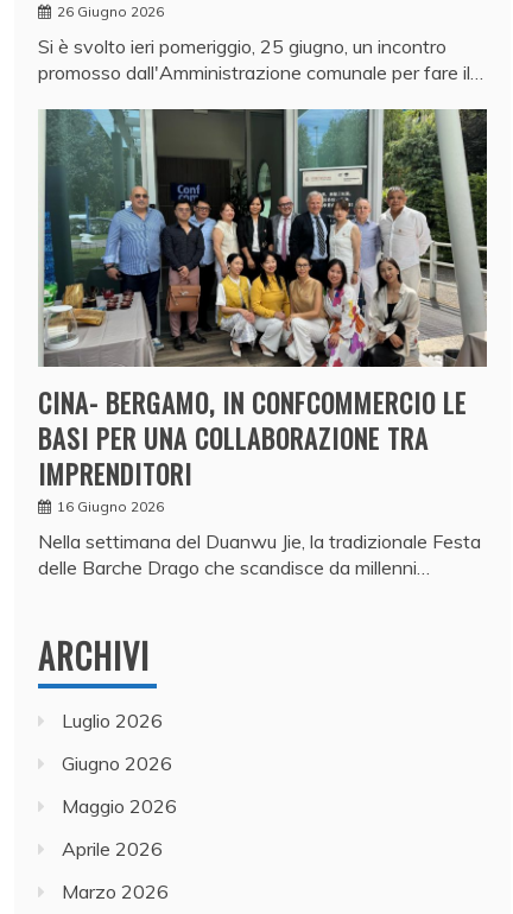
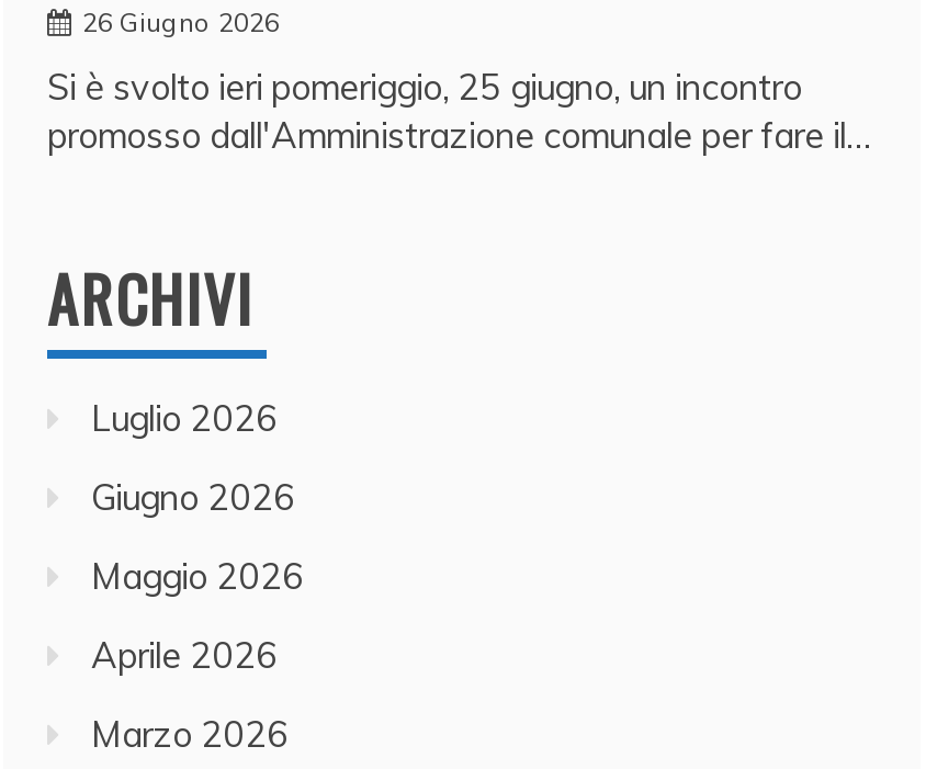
- [image]
- CINA- BERGAMO, IN CONFCOMMERCIO LE
- BASI PER UNA COLLABORAZIONE TRA
- IMPRENDITORI
- 16 Giugno 2026
- Nella settimana del Duanwu Jie, la tradizionale Festa
- delle Barche Drago che scandisce da millenni…
